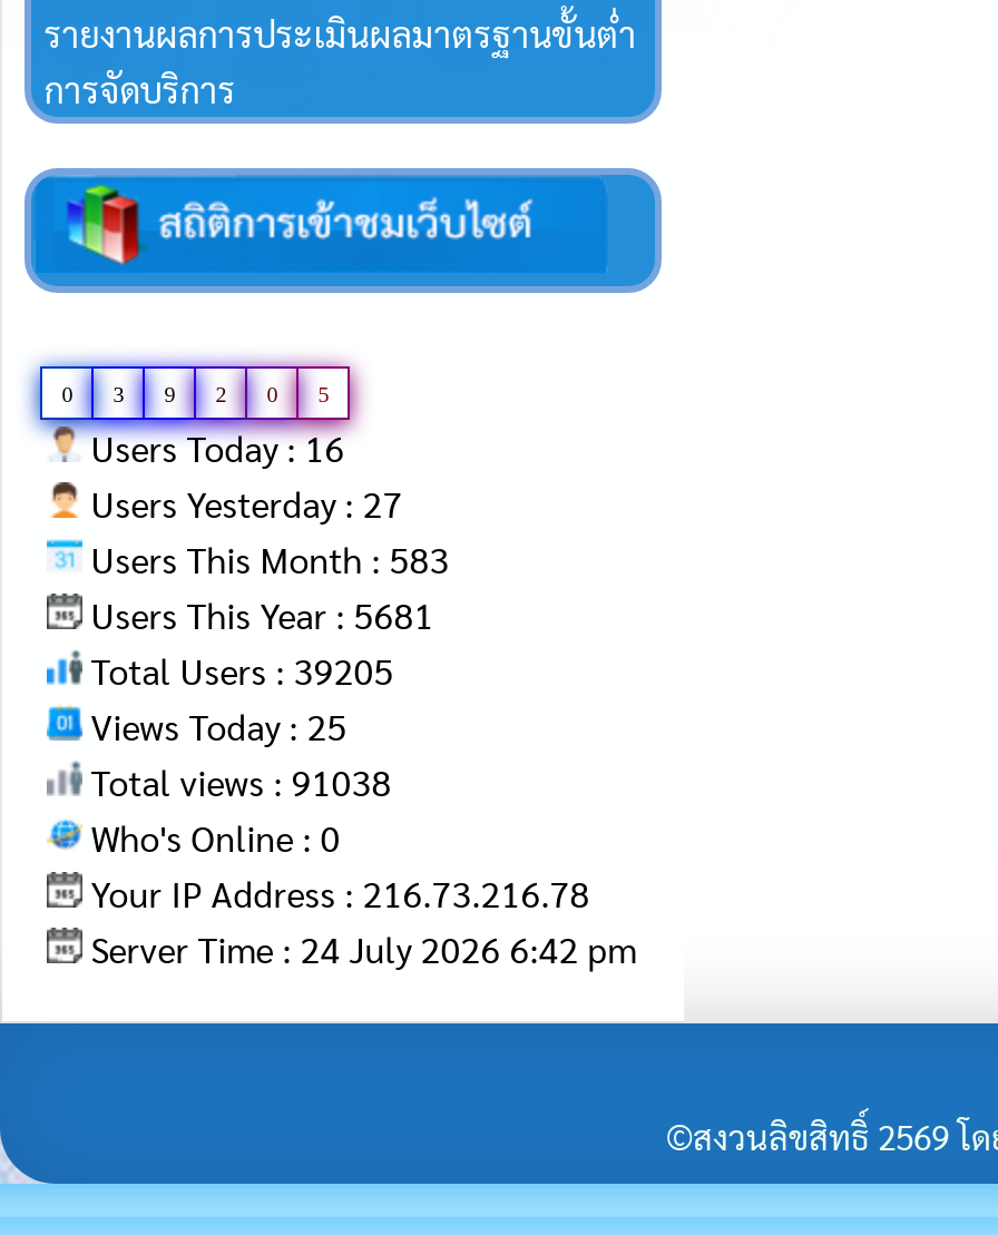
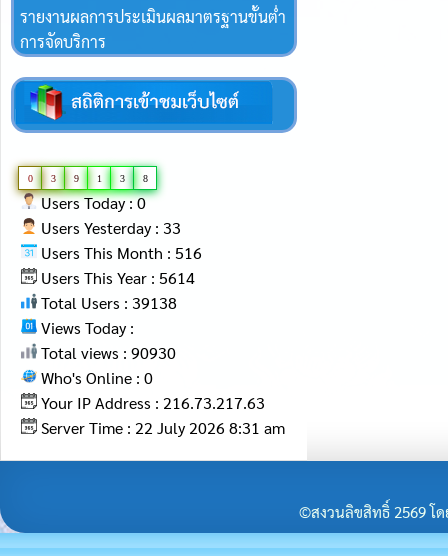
- 2
- 0
- 5
- Users Today : 16
- Users Yesterday : 27
- Users This Month : 583
- Users This Year : 5681
- Total Users : 39205
- Views Today : 25
- Total views : 91038
+ 1
+ 3
+ 8
+ Users Today : 0
+ Users Yesterday : 33
+ Users This Month : 516
+ Users This Year : 5614
+ Total Users : 39138
+ Views Today :
+ Total views : 90930

- Your IP Address : 216.73.216.78
+ Your IP Address : 216.73.217.63

- Server Time : 24 July 2026 6:42 pm
+ Server Time : 22 July 2026 8:31 am
